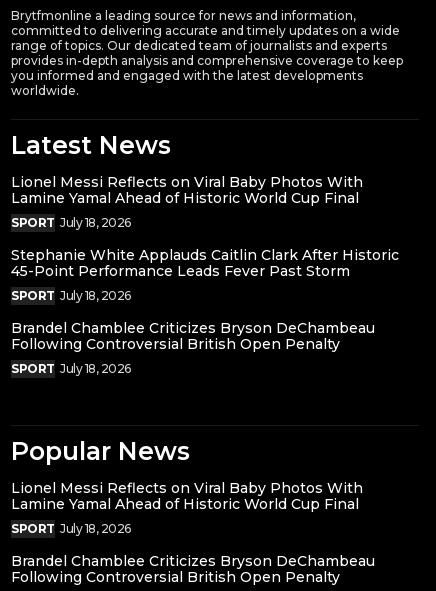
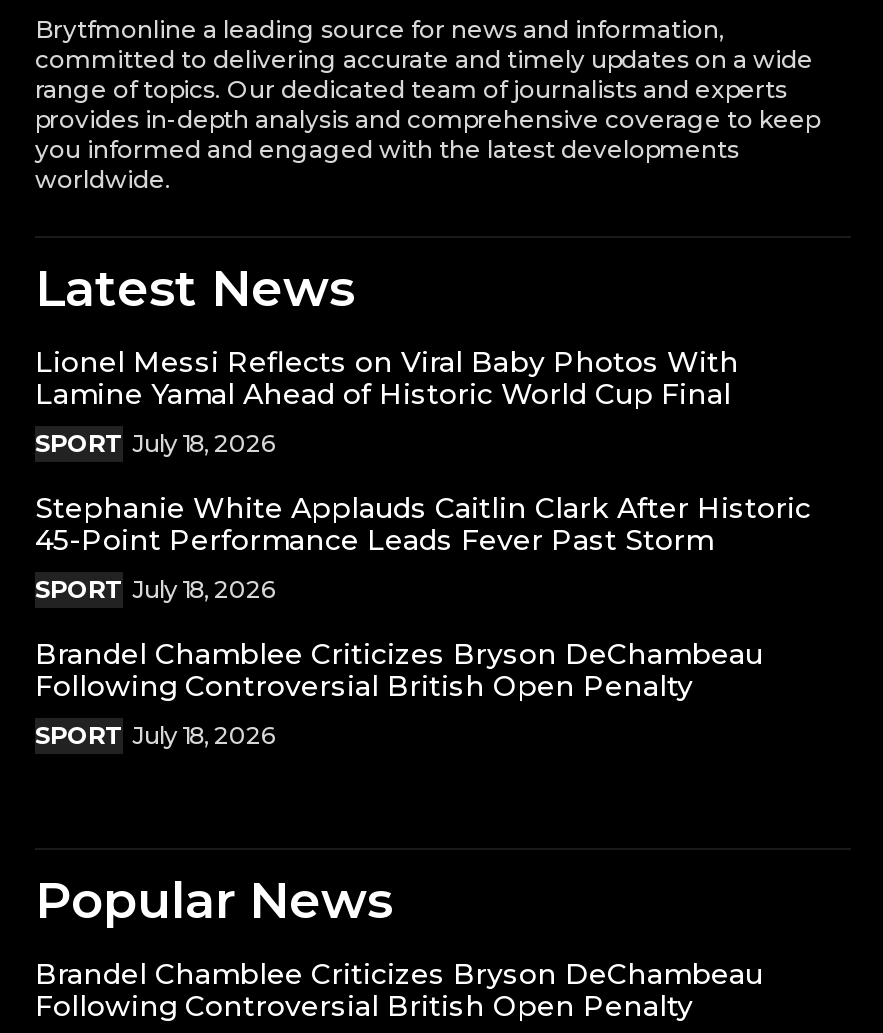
- Lionel Messi Reflects on Viral Baby Photos With
- Lamine Yamal Ahead of Historic World Cup Final
- SPORT July 18, 2026
